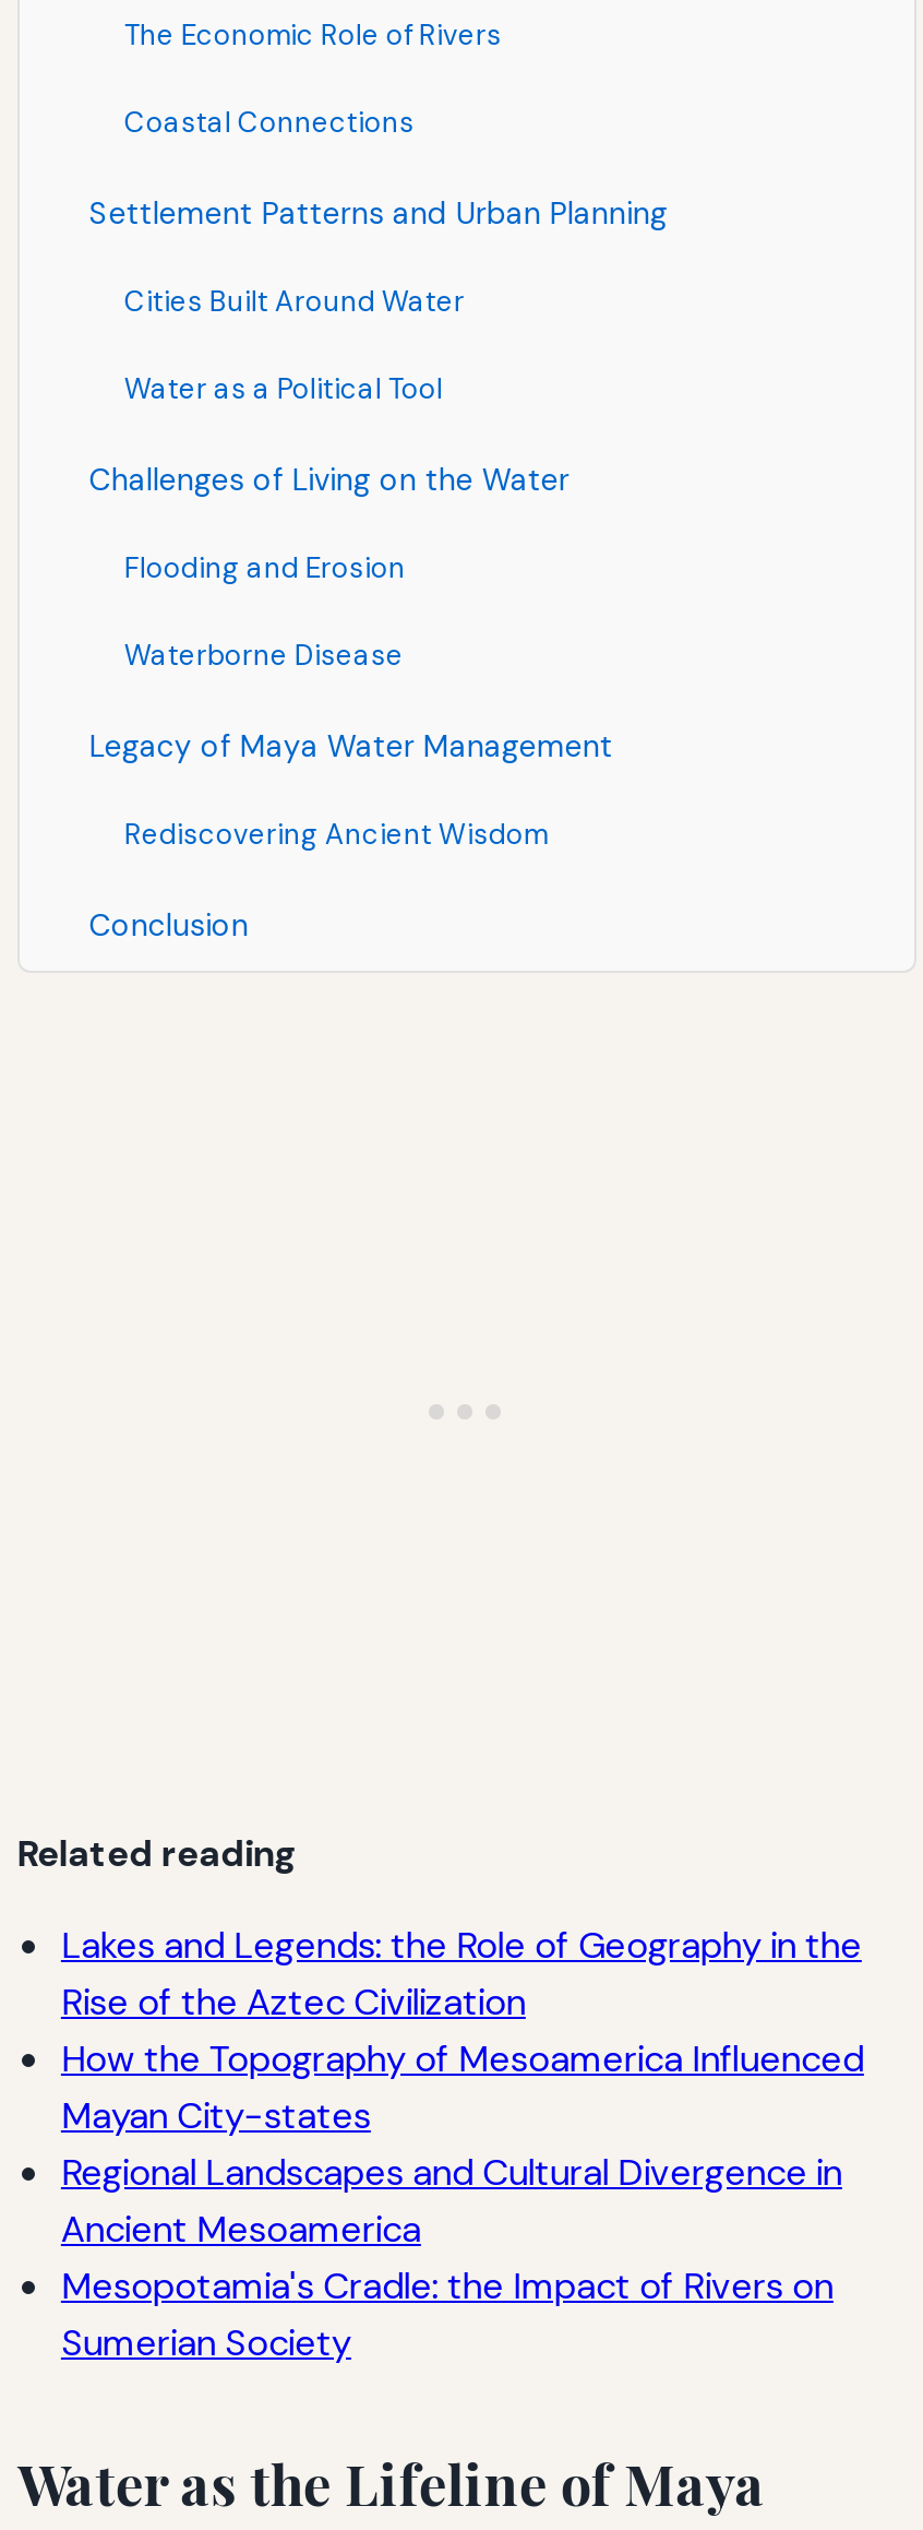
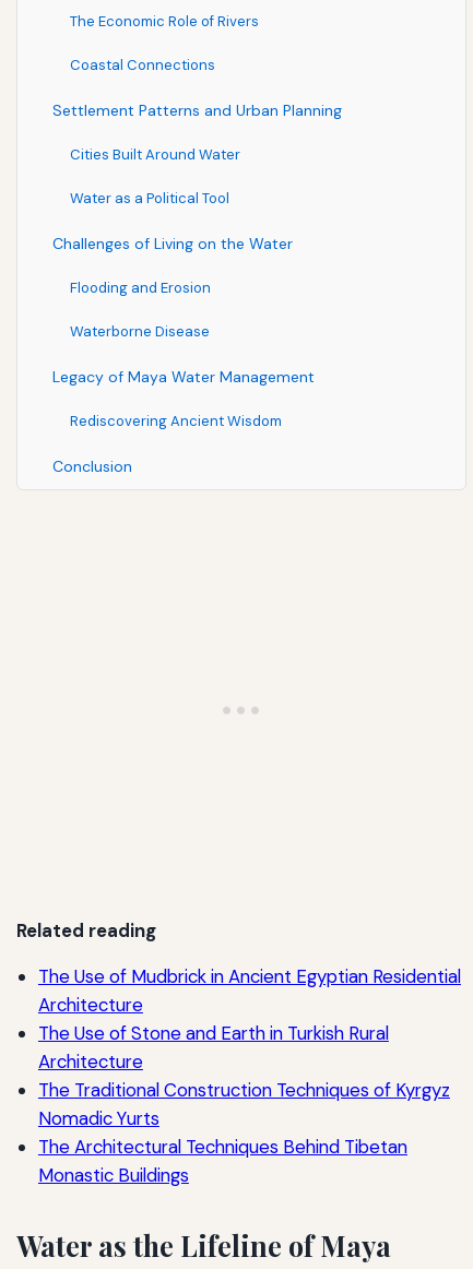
- Lakes and Legends: the Role of Geography in the
- Rise of the Aztec Civilization
- How the Topography of Mesoamerica Influenced
- Mayan City-states
- Regional Landscapes and Cultural Divergence in
- Ancient Mesoamerica
- Mesopotamia's Cradle: the Impact of Rivers on
- Sumerian Society
+ The Use of Mudbrick in Ancient Egyptian Residential
+ Architecture
+ The Use of Stone and Earth in Turkish Rural
+ Architecture
+ The Traditional Construction Techniques of Kyrgyz
+ Nomadic Yurts
+ The Architectural Techniques Behind Tibetan
+ Monastic Buildings
